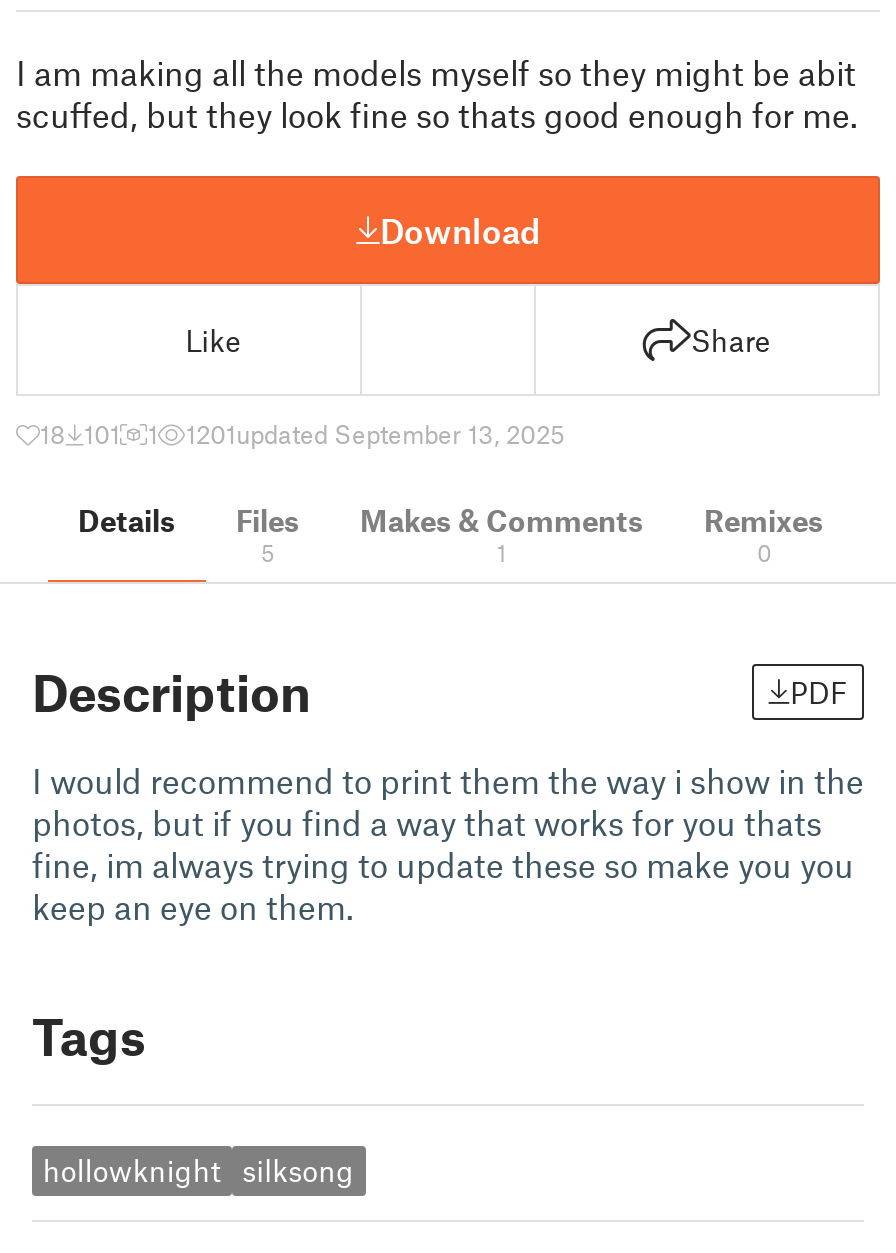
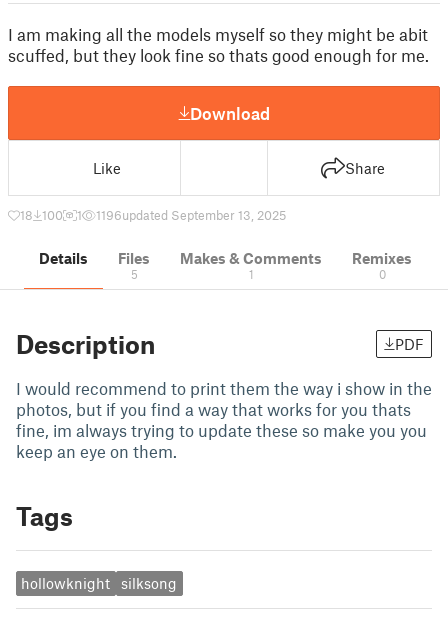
- 18 101
+ 18 100

- 1201updated September 13, 2025
+ 1196updated September 13, 2025
